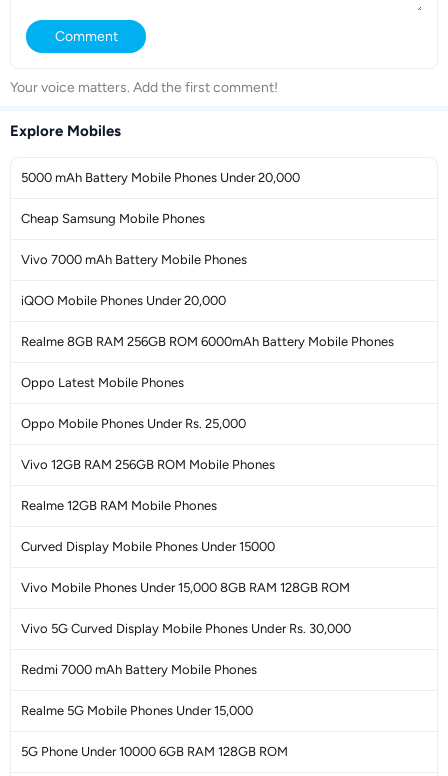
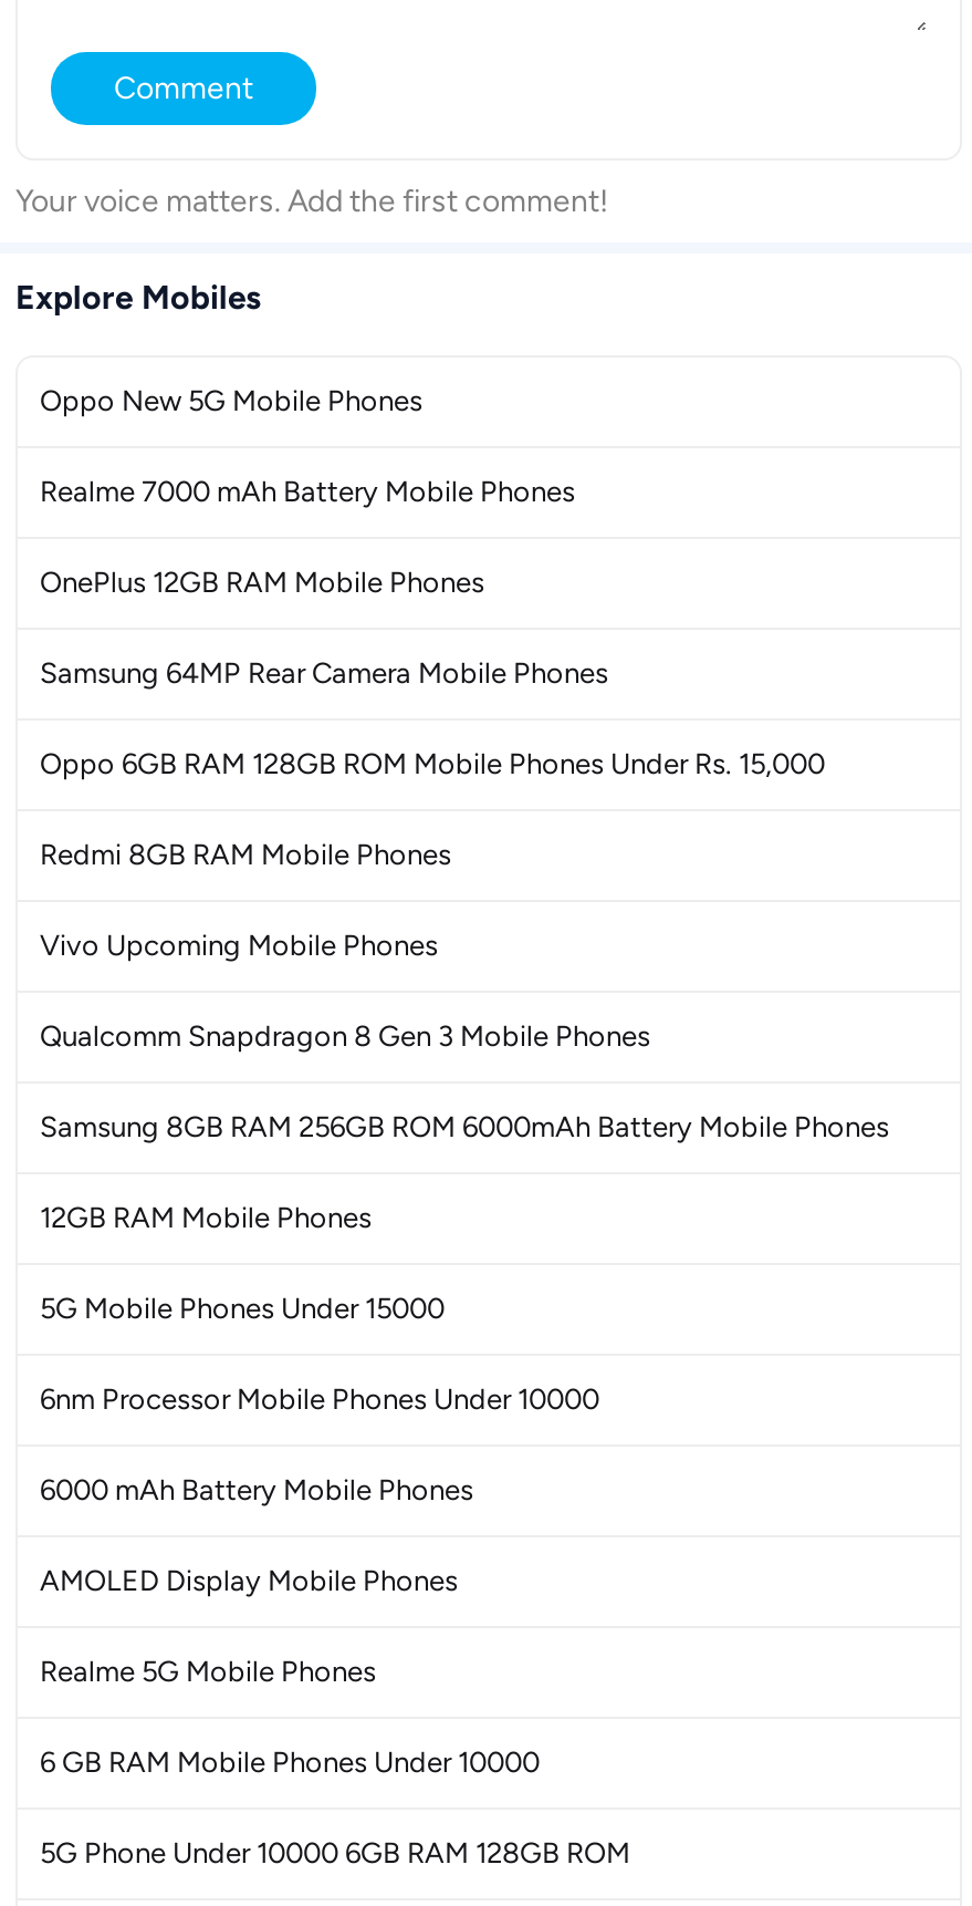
- 5000 mAh Battery Mobile Phones Under 20,000
- Cheap Samsung Mobile Phones
- Vivo 7000 mAh Battery Mobile Phones
- iQOO Mobile Phones Under 20,000
- Realme 8GB RAM 256GB ROM 6000mAh Battery Mobile Phones
- Oppo Latest Mobile Phones
- Oppo Mobile Phones Under Rs. 25,000
- Vivo 12GB RAM 256GB ROM Mobile Phones
- Realme 12GB RAM Mobile Phones
- Curved Display Mobile Phones Under 15000
- Vivo Mobile Phones Under 15,000 8GB RAM 128GB ROM
- Vivo 5G Curved Display Mobile Phones Under Rs. 30,000
- Redmi 7000 mAh Battery Mobile Phones
- Realme 5G Mobile Phones Under 15,000
+ Oppo New 5G Mobile Phones
+ Realme 7000 mAh Battery Mobile Phones
+ OnePlus 12GB RAM Mobile Phones
+ Samsung 64MP Rear Camera Mobile Phones
+ Oppo 6GB RAM 128GB ROM Mobile Phones Under Rs. 15,000
+ Redmi 8GB RAM Mobile Phones
+ Vivo Upcoming Mobile Phones
+ Qualcomm Snapdragon 8 Gen 3 Mobile Phones
+ Samsung 8GB RAM 256GB ROM 6000mAh Battery Mobile Phones
+ 12GB RAM Mobile Phones
+ 5G Mobile Phones Under 15000
+ 6nm Processor Mobile Phones Under 10000
+ 6000 mAh Battery Mobile Phones
+ AMOLED Display Mobile Phones
+ Realme 5G Mobile Phones
+ 6 GB RAM Mobile Phones Under 10000
